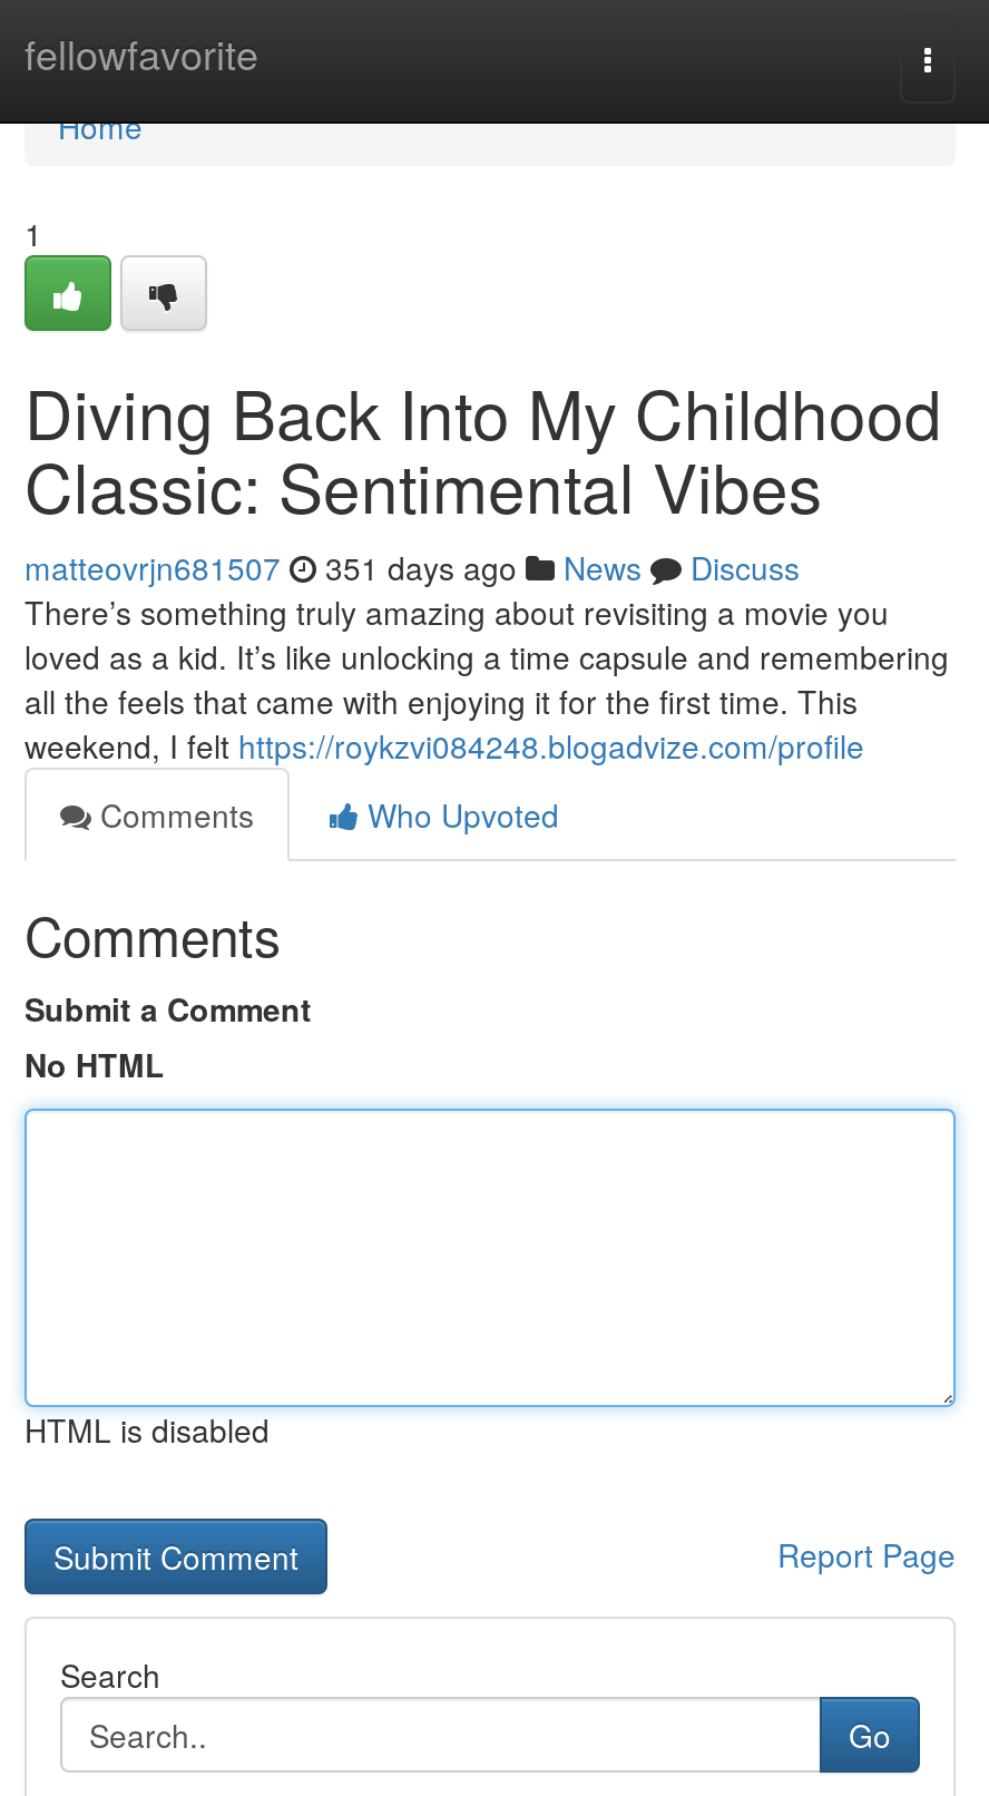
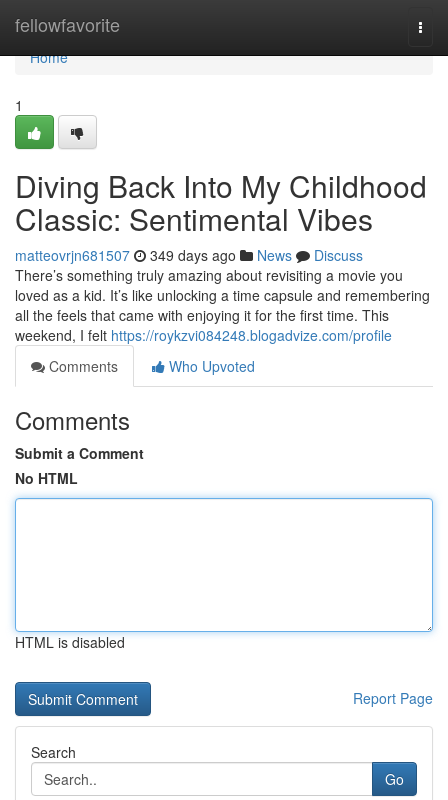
- matteovrjn681507 351 days ago News Discuss
+ matteovrjn681507 349 days ago News Discuss
